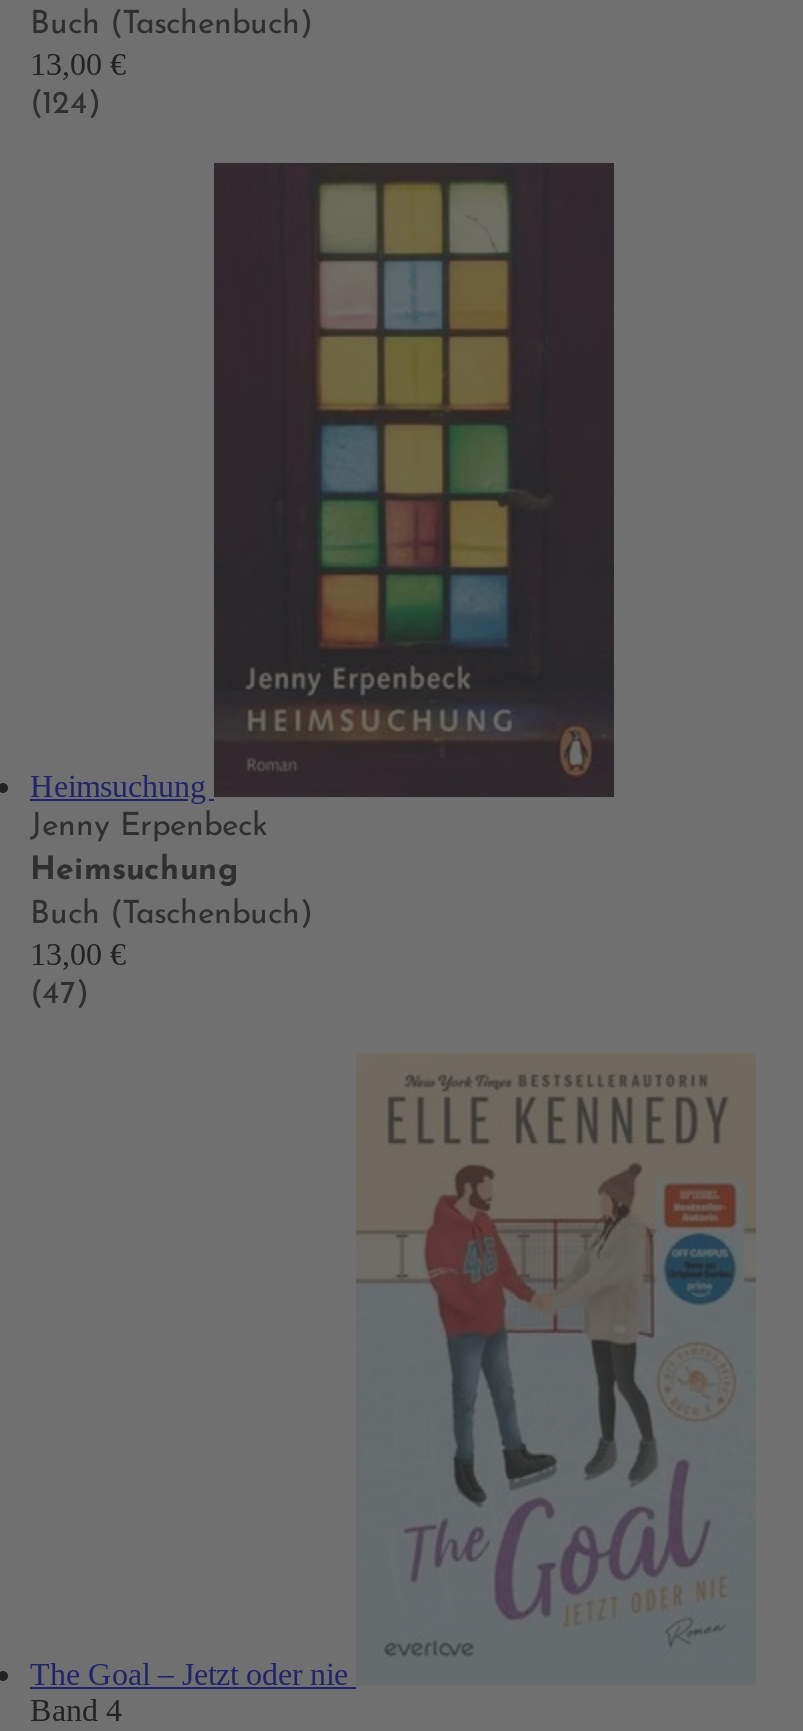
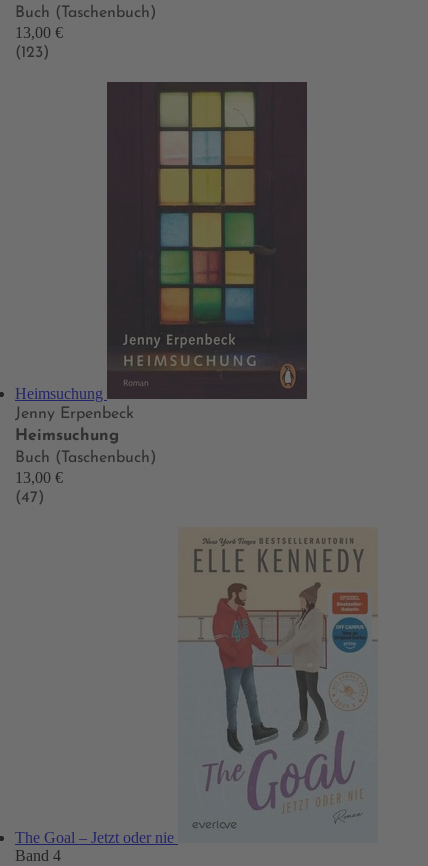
- (124)
+ (123)
